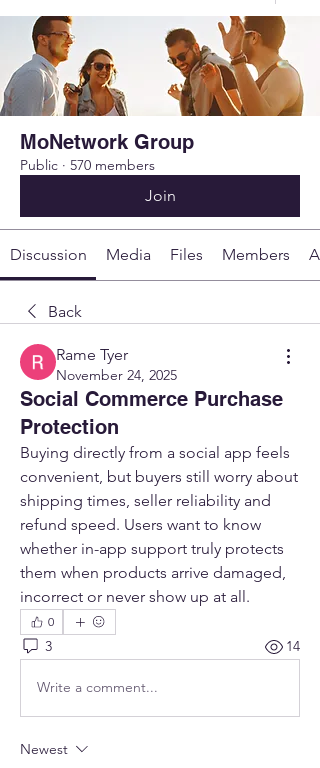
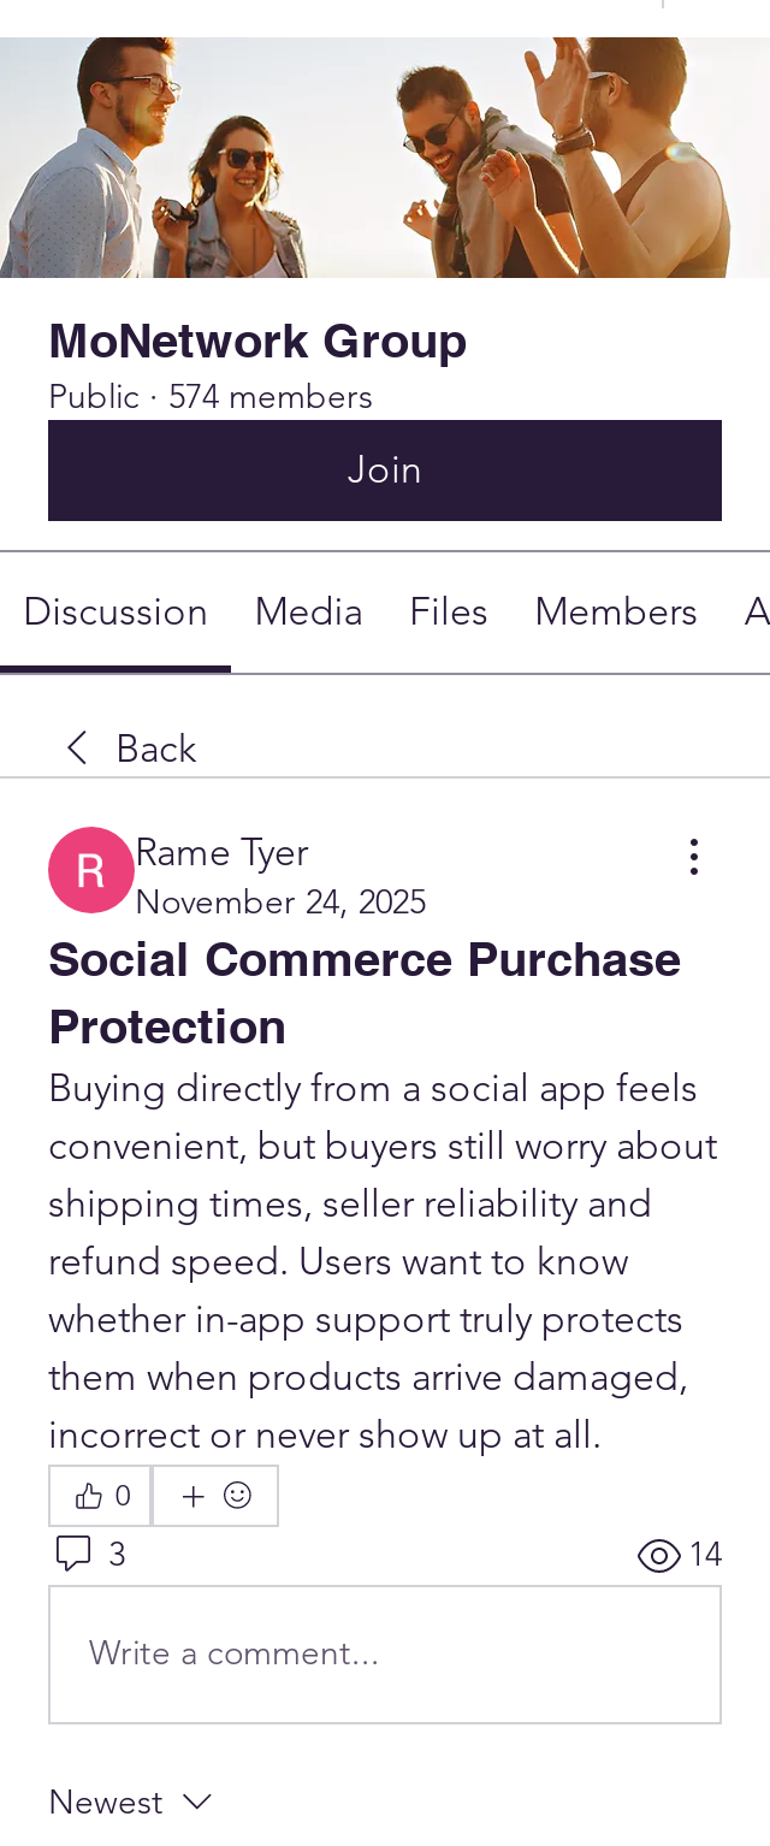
- Public · 570 members
+ Public · 574 members
